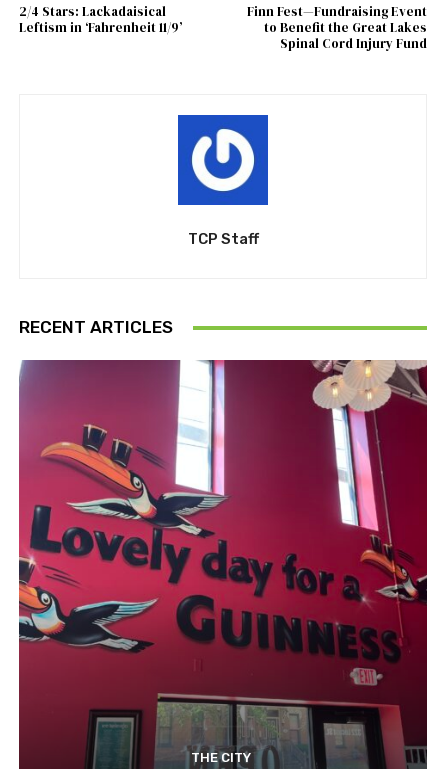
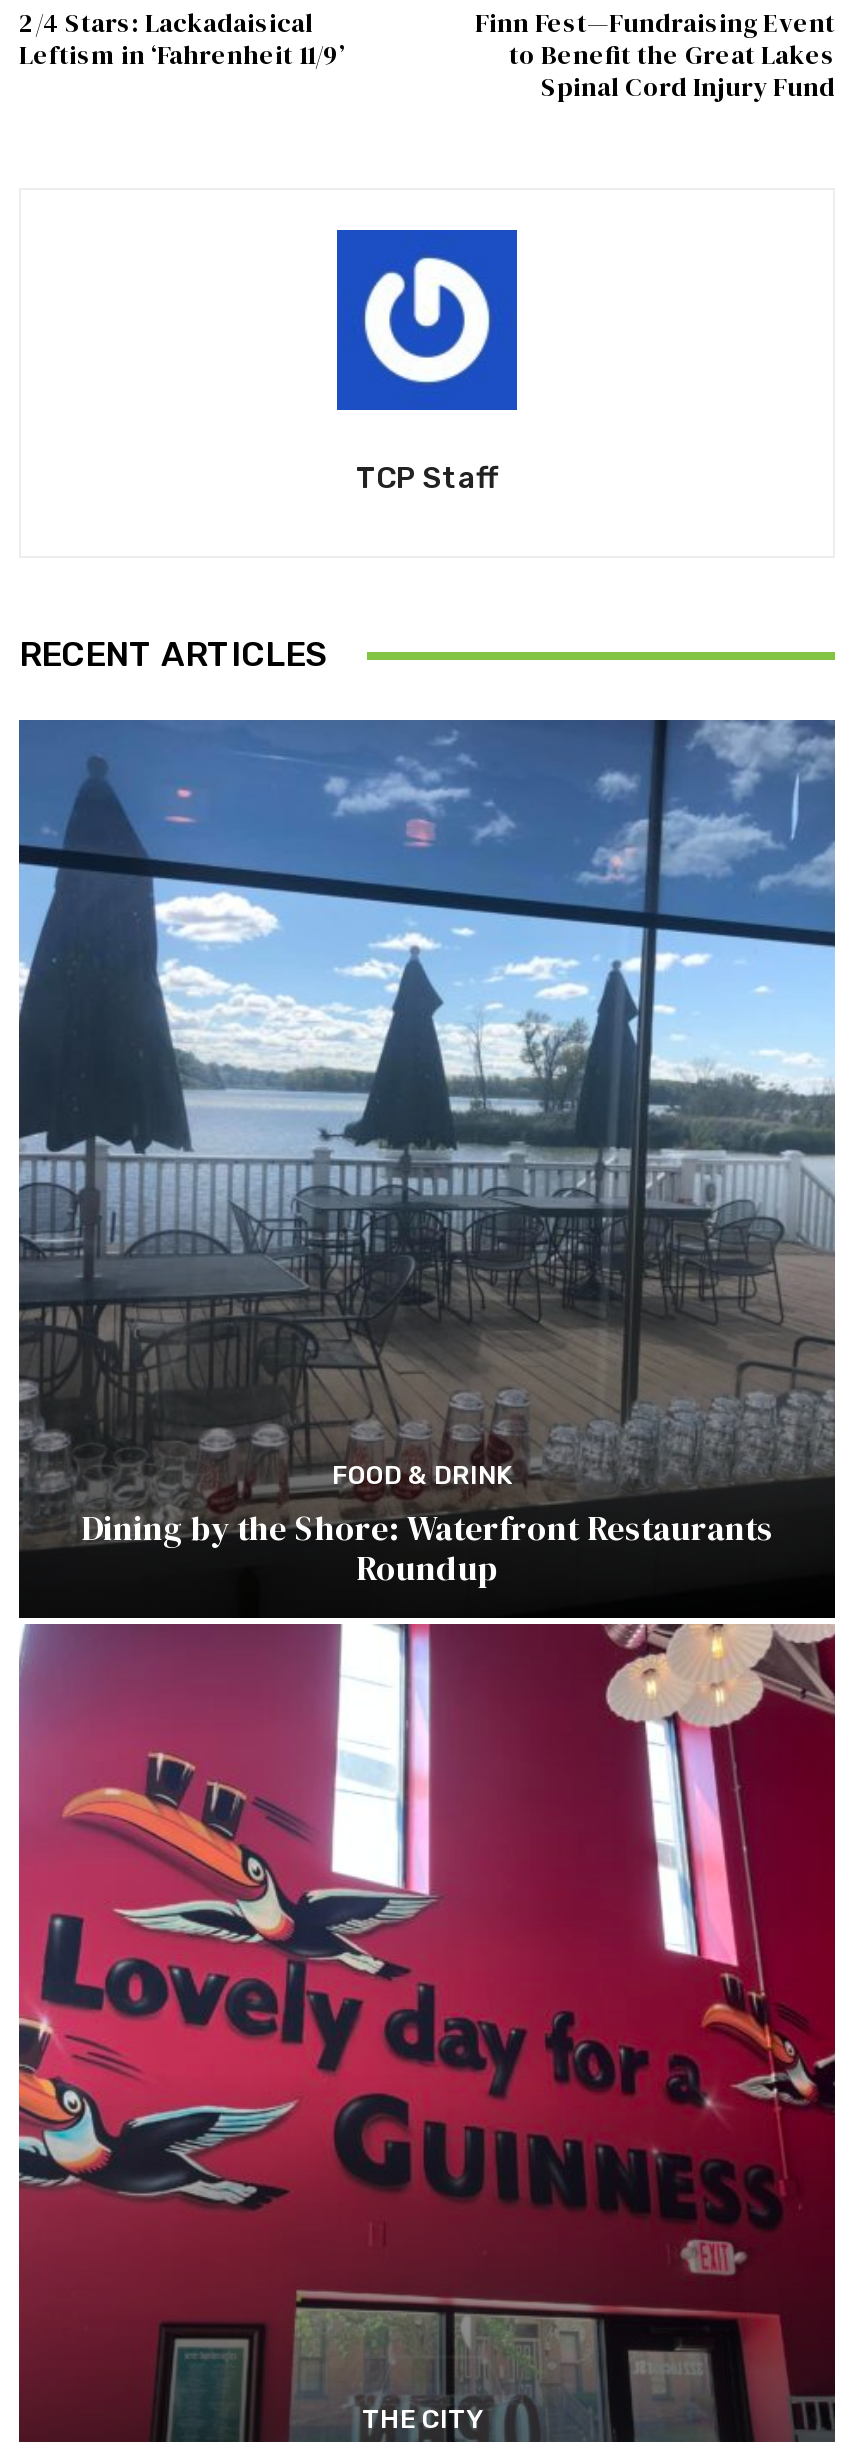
+ [image]
+ FOOD & DRINK
+ Dining by the Shore: Waterfront Restaurants
+ Roundup
